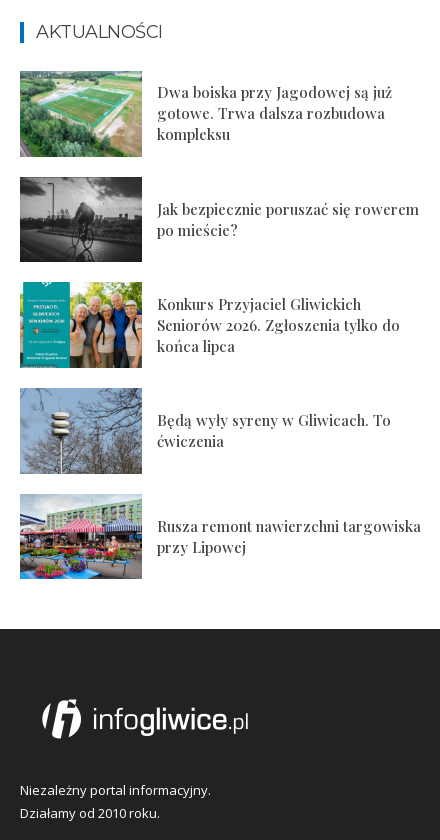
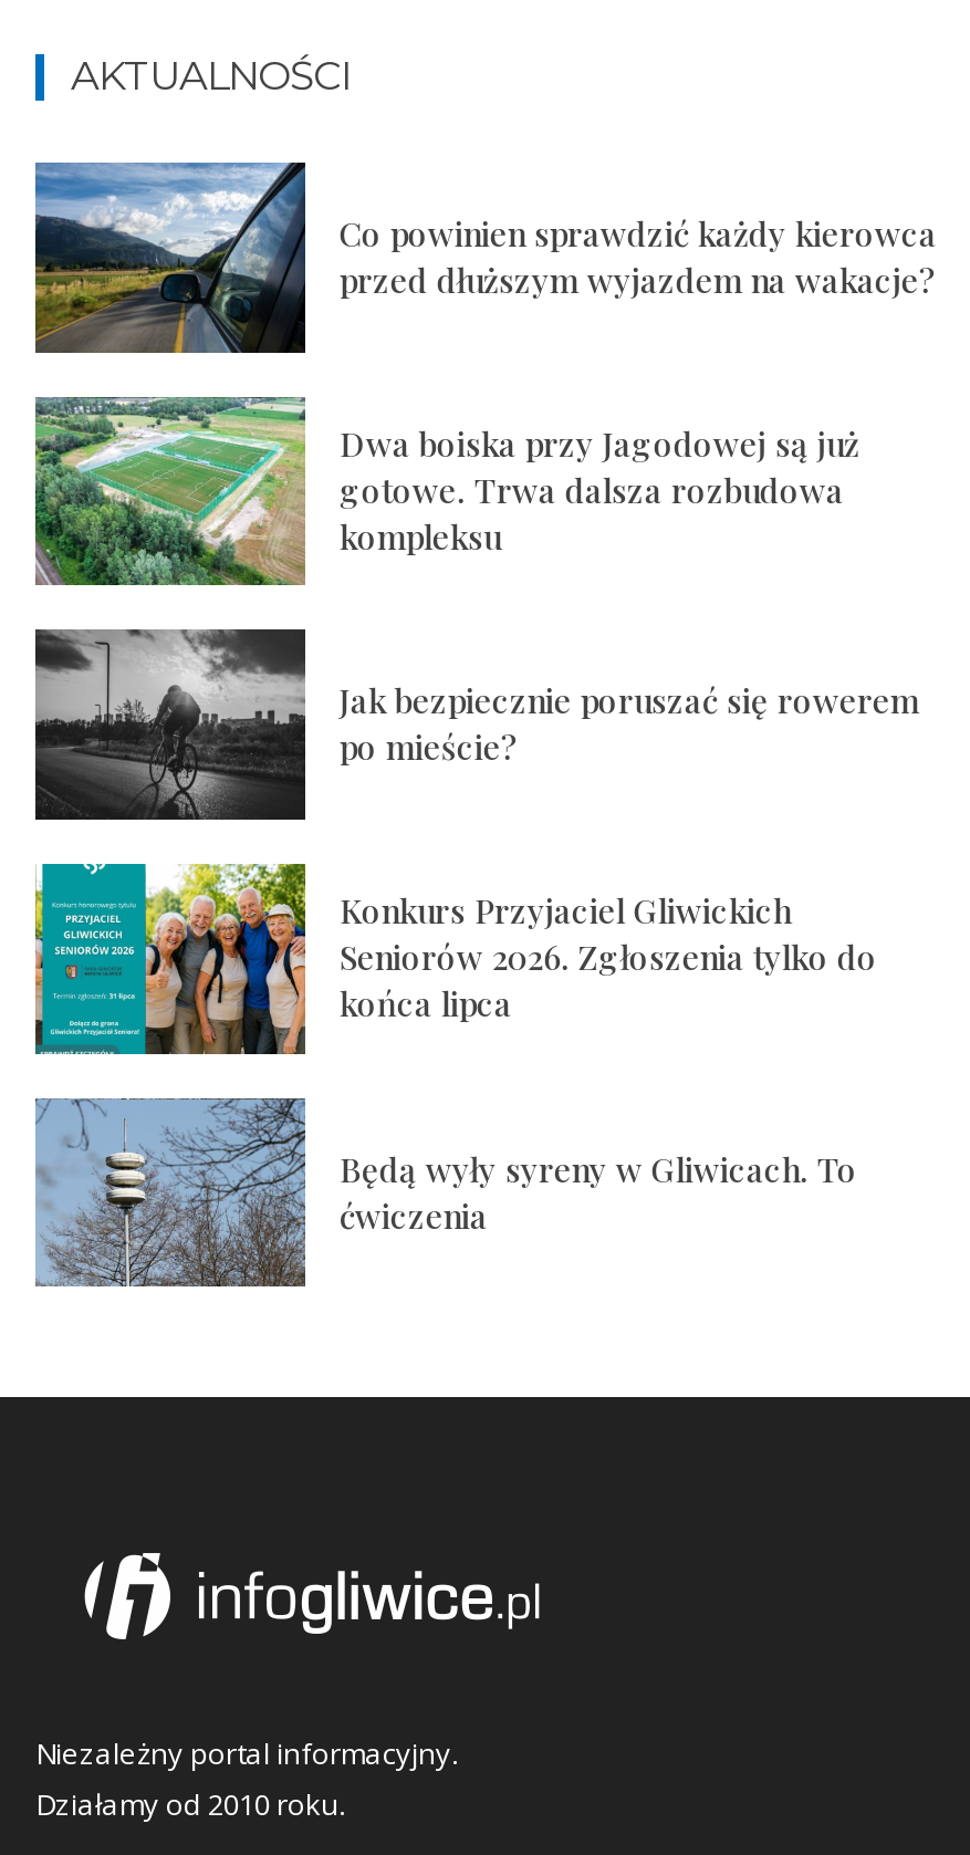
+ [image]
+ Co powinien sprawdzić każdy kierowca
+ przed dłuższym wyjazdem na wakacje?

moved down: [image] | Dwa boiska przy Jagodowej są już | gotowe. Trwa dalsza rozbudowa | ... | Będą wyły syreny w Gliwicach. To | ćwiczenia

- [image]
- Rusza remont nawierzchni targowiska
- przy Lipowej
